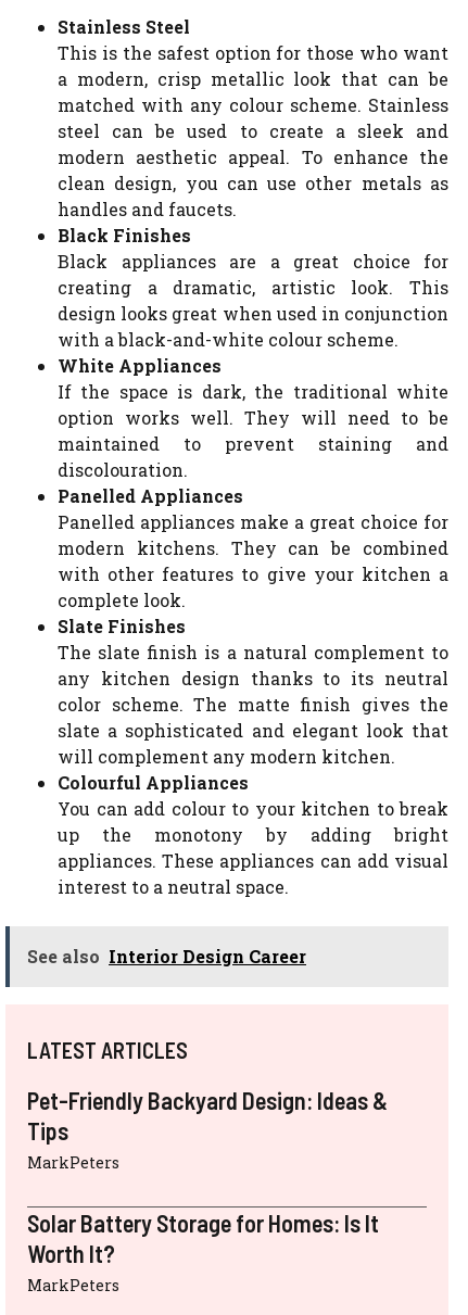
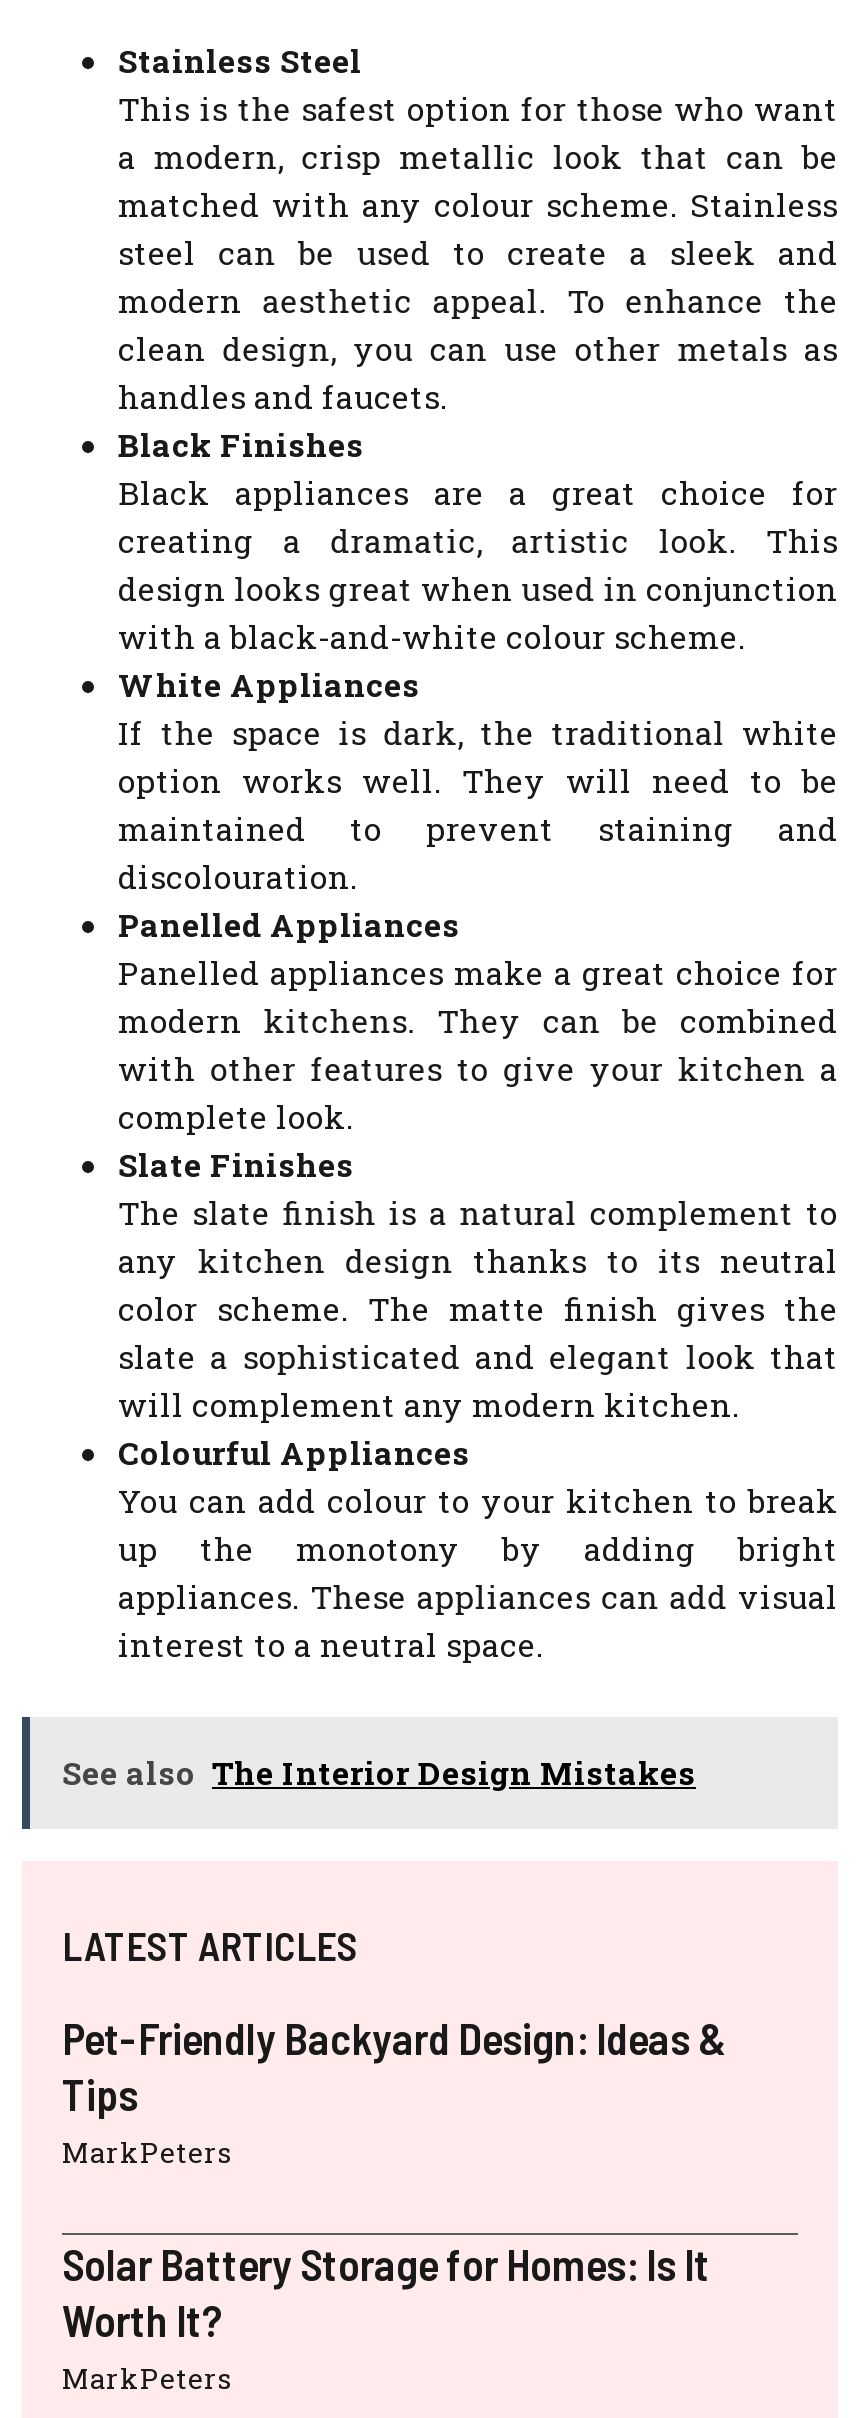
- See also Interior Design Career
+ See also The Interior Design Mistakes
